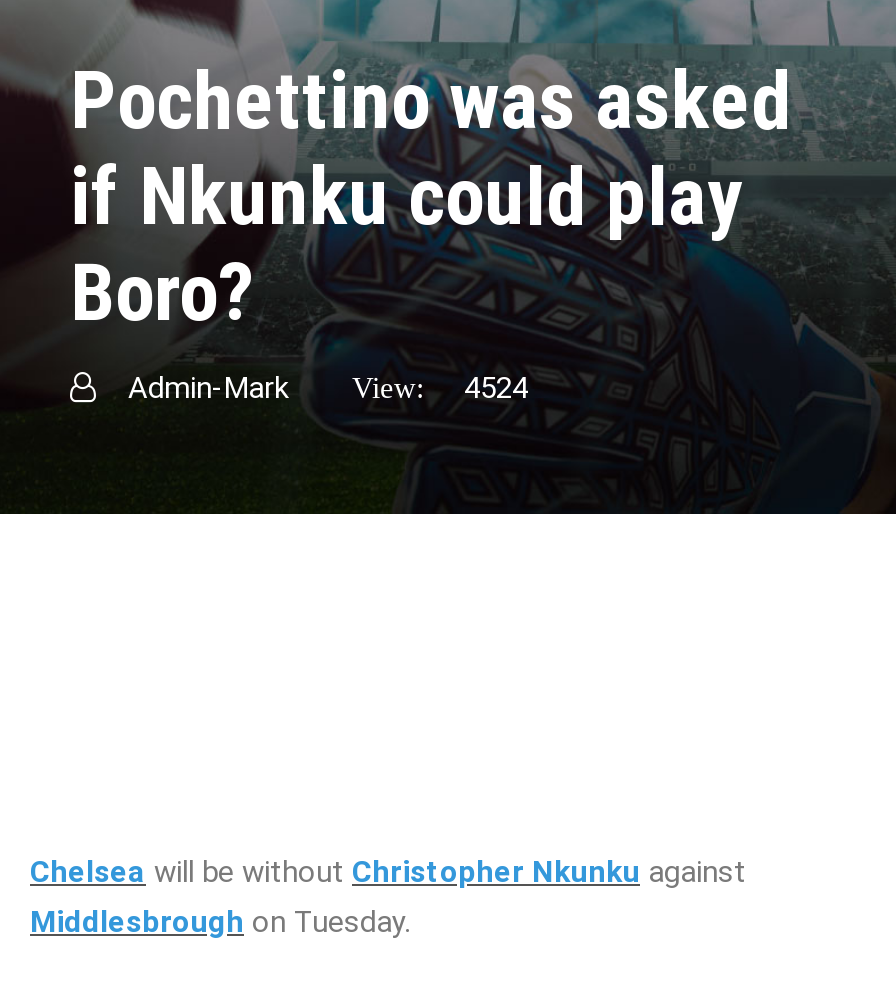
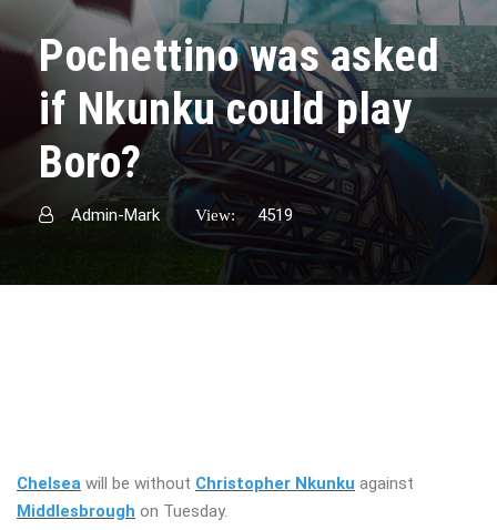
- Admin-Mark View: 4524
+ Admin-Mark View: 4519
